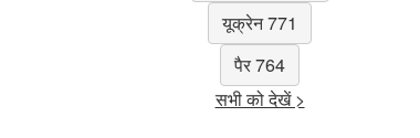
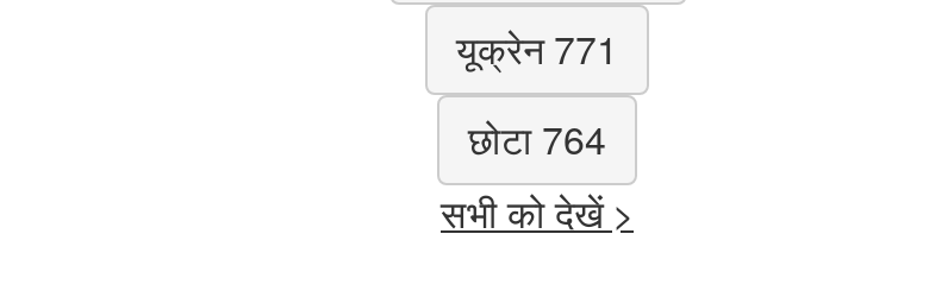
- पैर 764
+ छोटा 764
